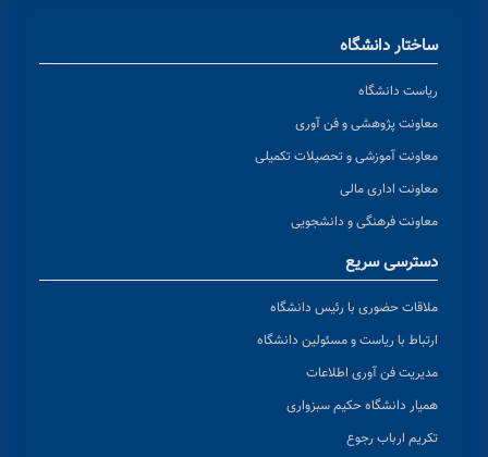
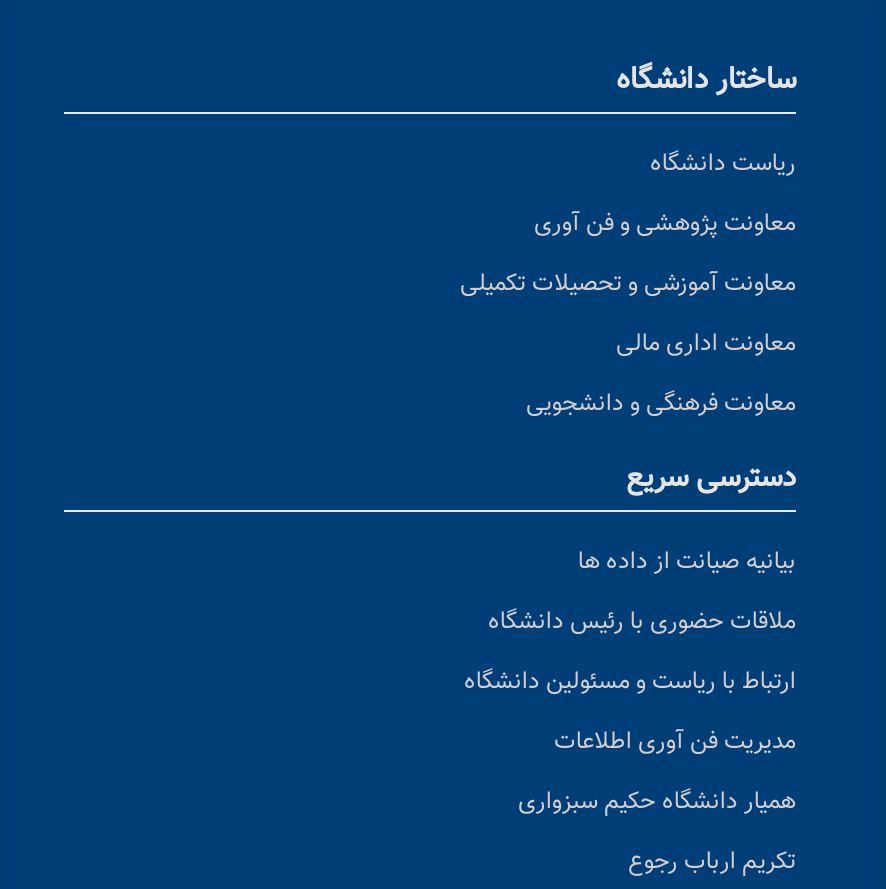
+ بیانیه صیانت از داده ها
